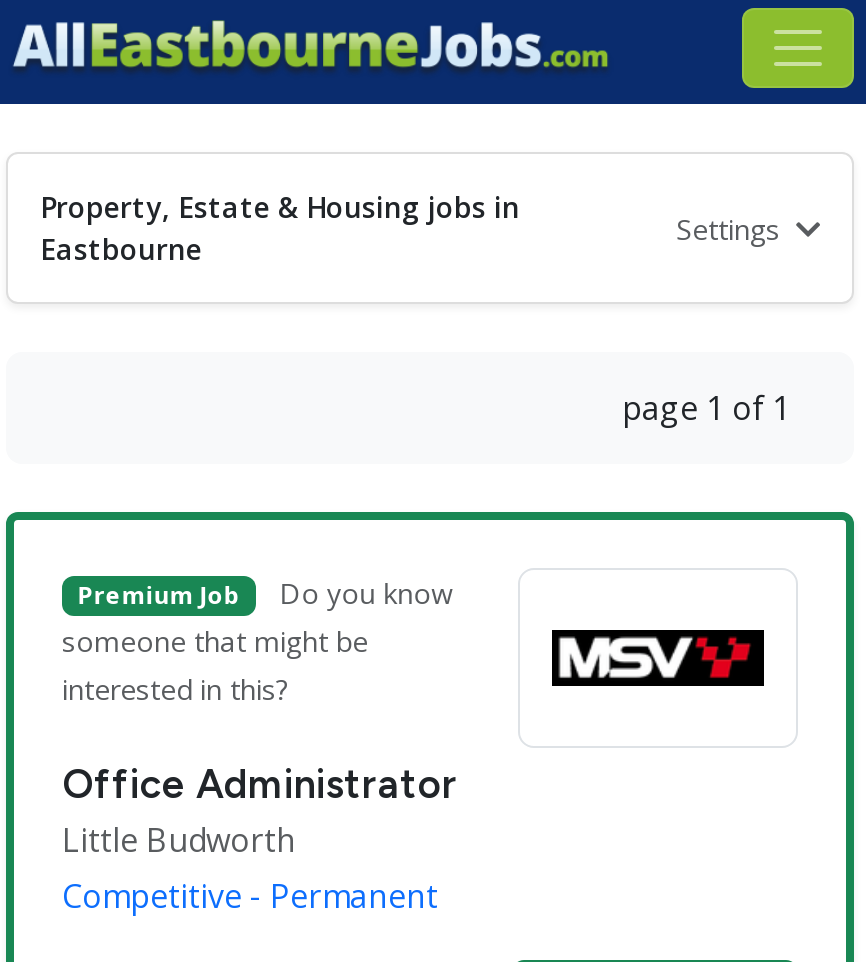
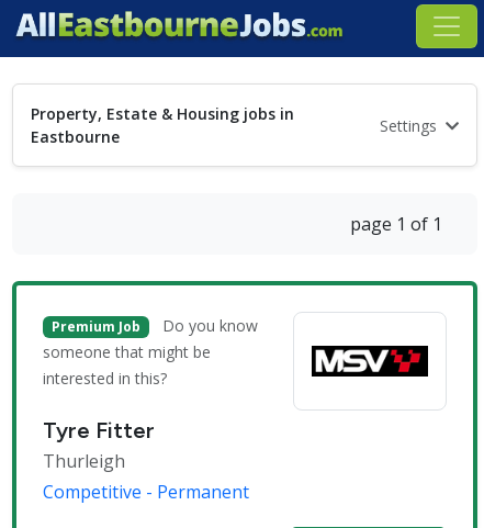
- Office Administrator
- Little Budworth
+ Tyre Fitter
+ Thurleigh
